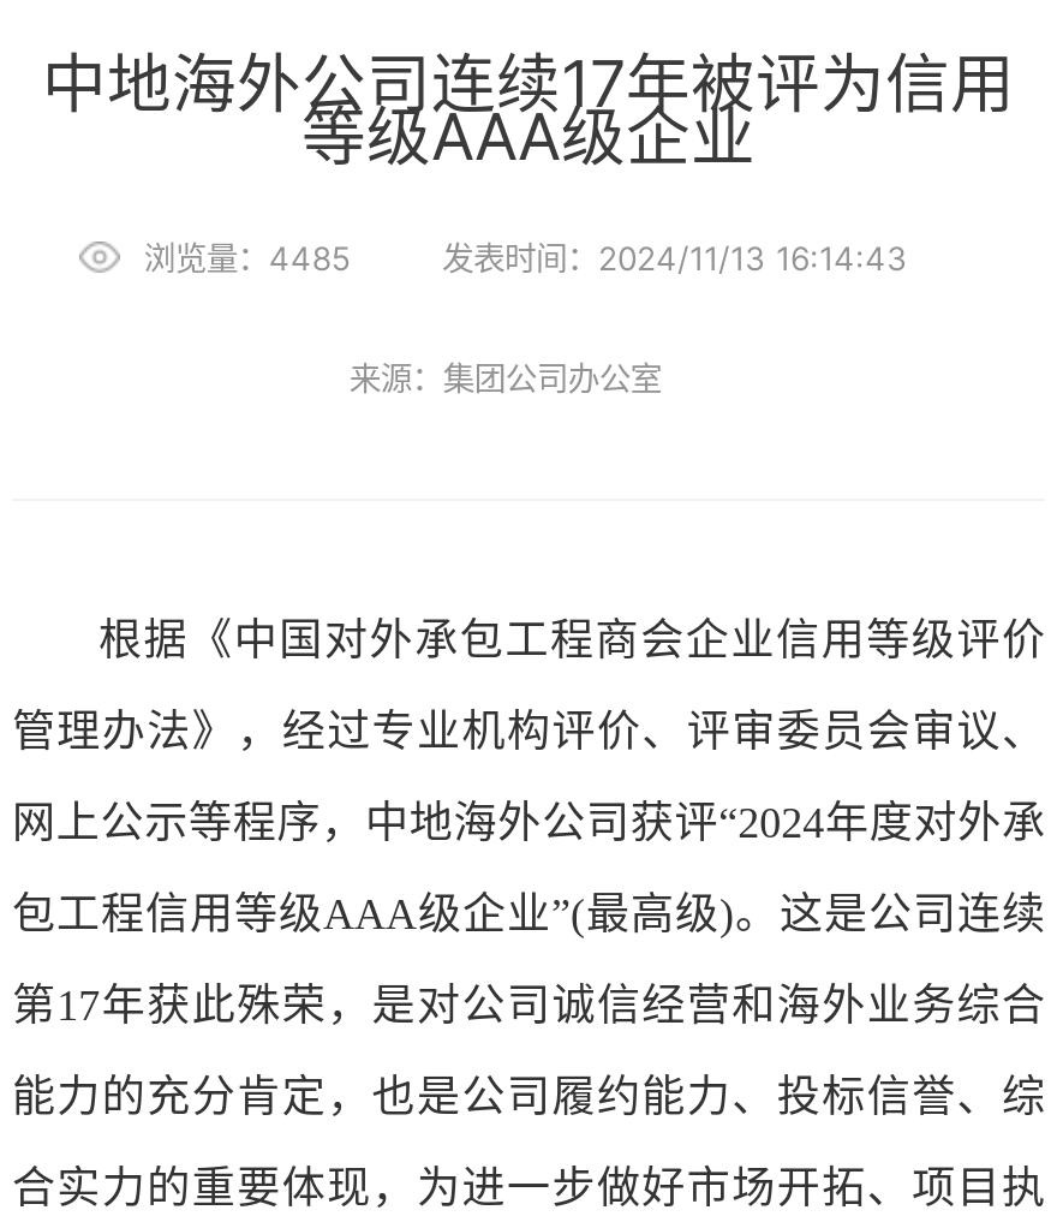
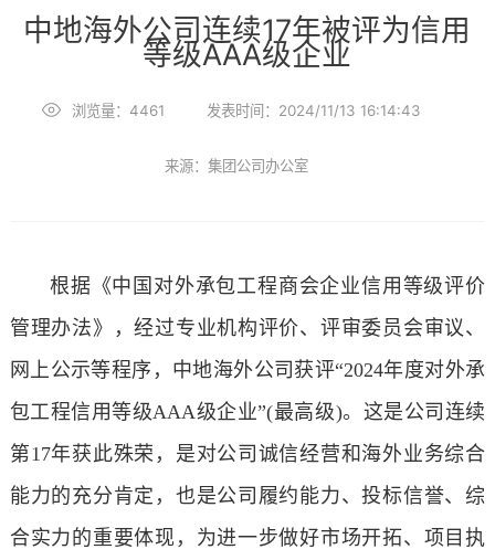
- 浏览量：4485
+ 浏览量：4461
